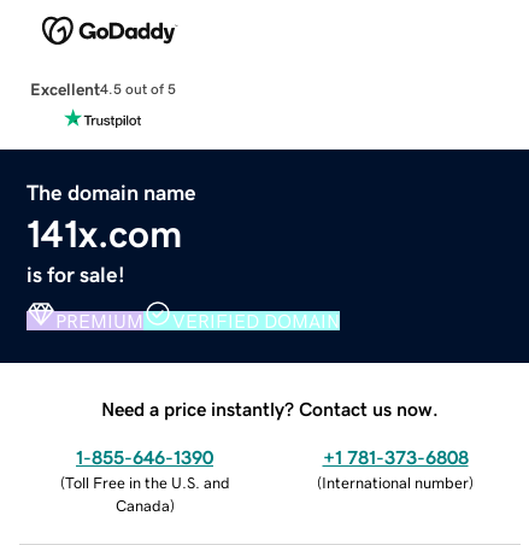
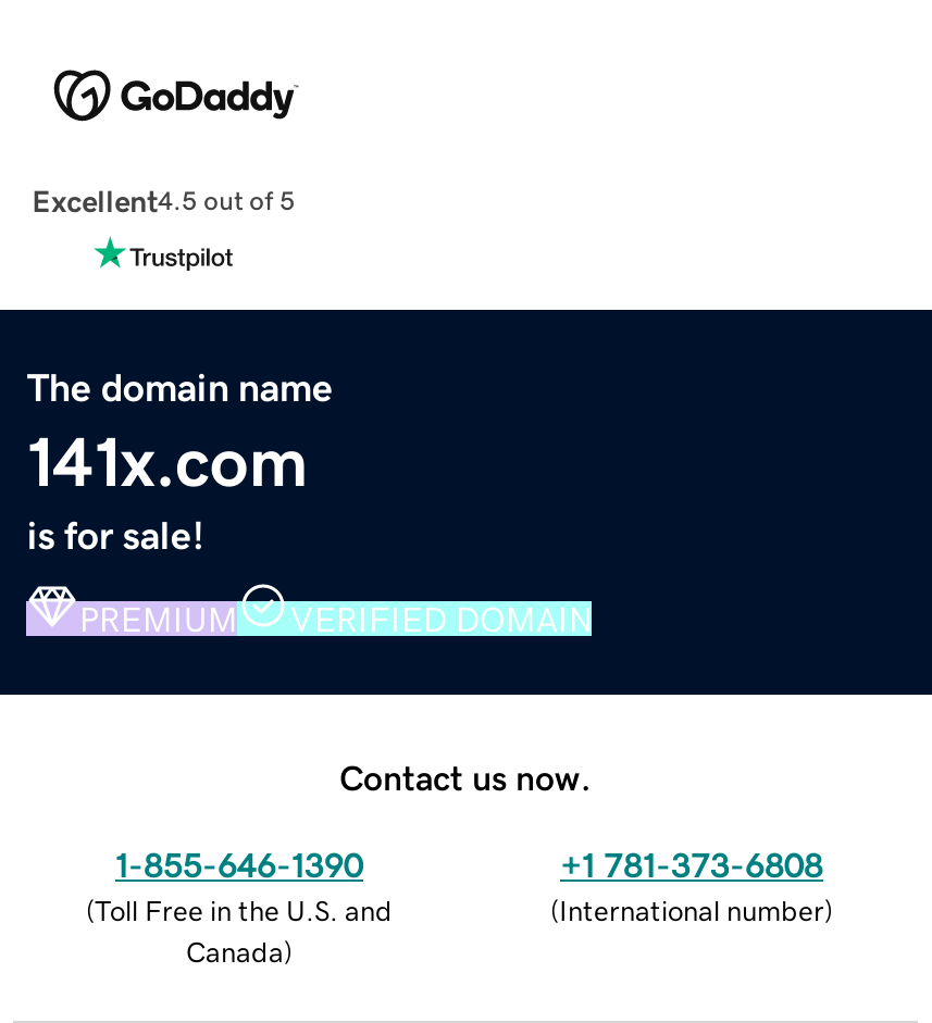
- Need a price instantly? Contact us now.
+ Contact us now.
